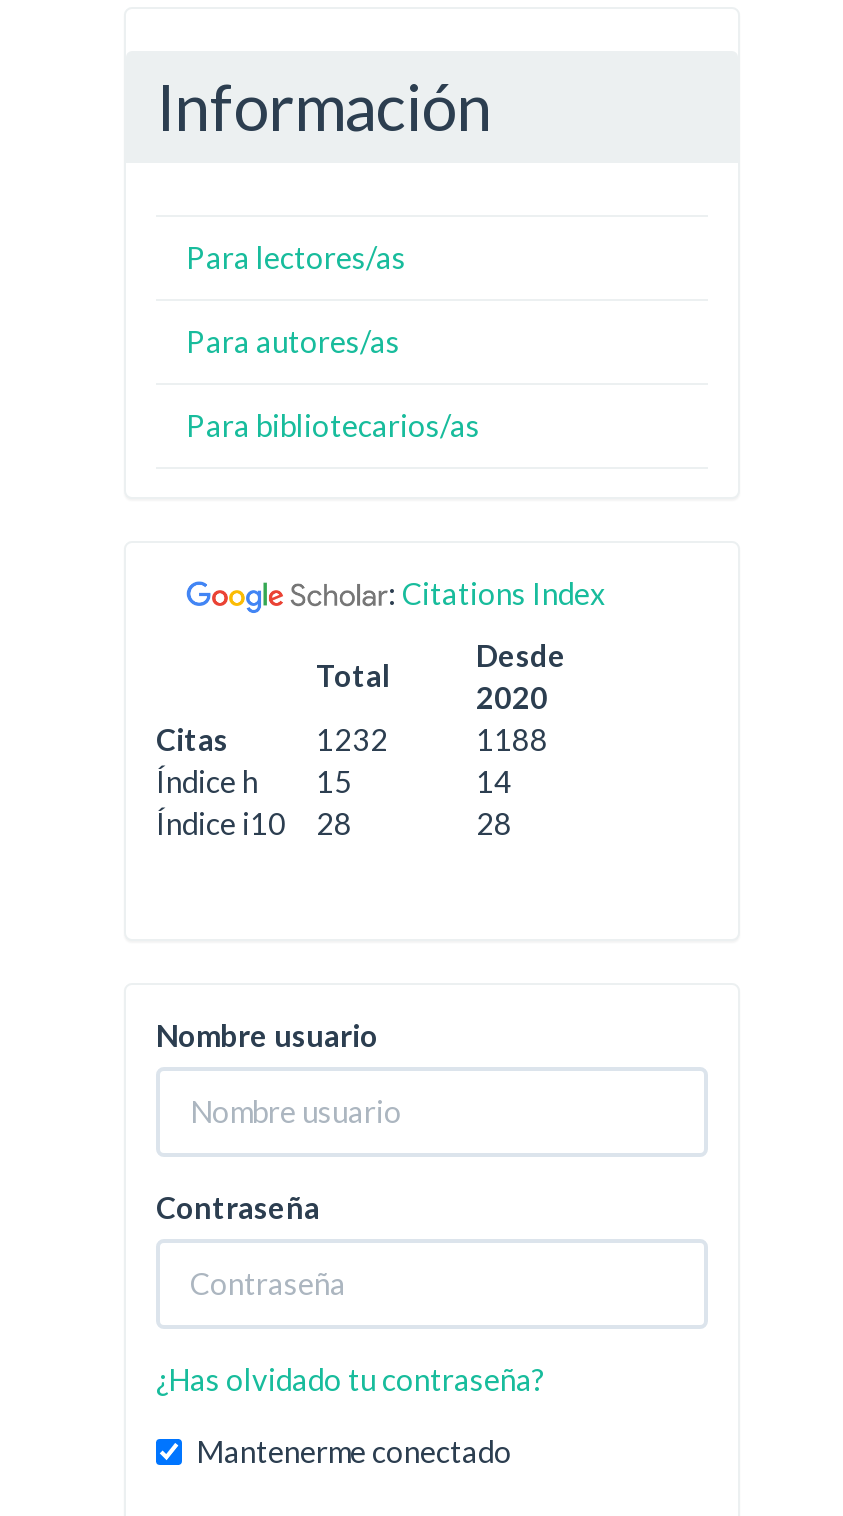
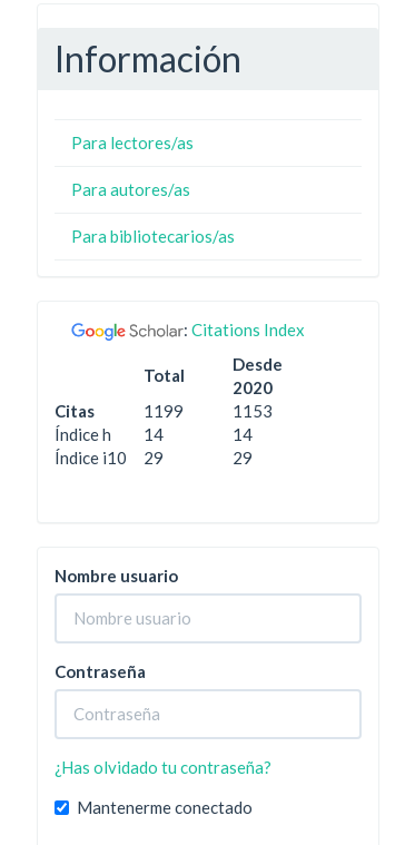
- 1232
+ 1199

- 1188
+ 1153

- Índice h 15
+ Índice h 14

- Índice i10 28
+ Índice i10 29

- 28
+ 29
